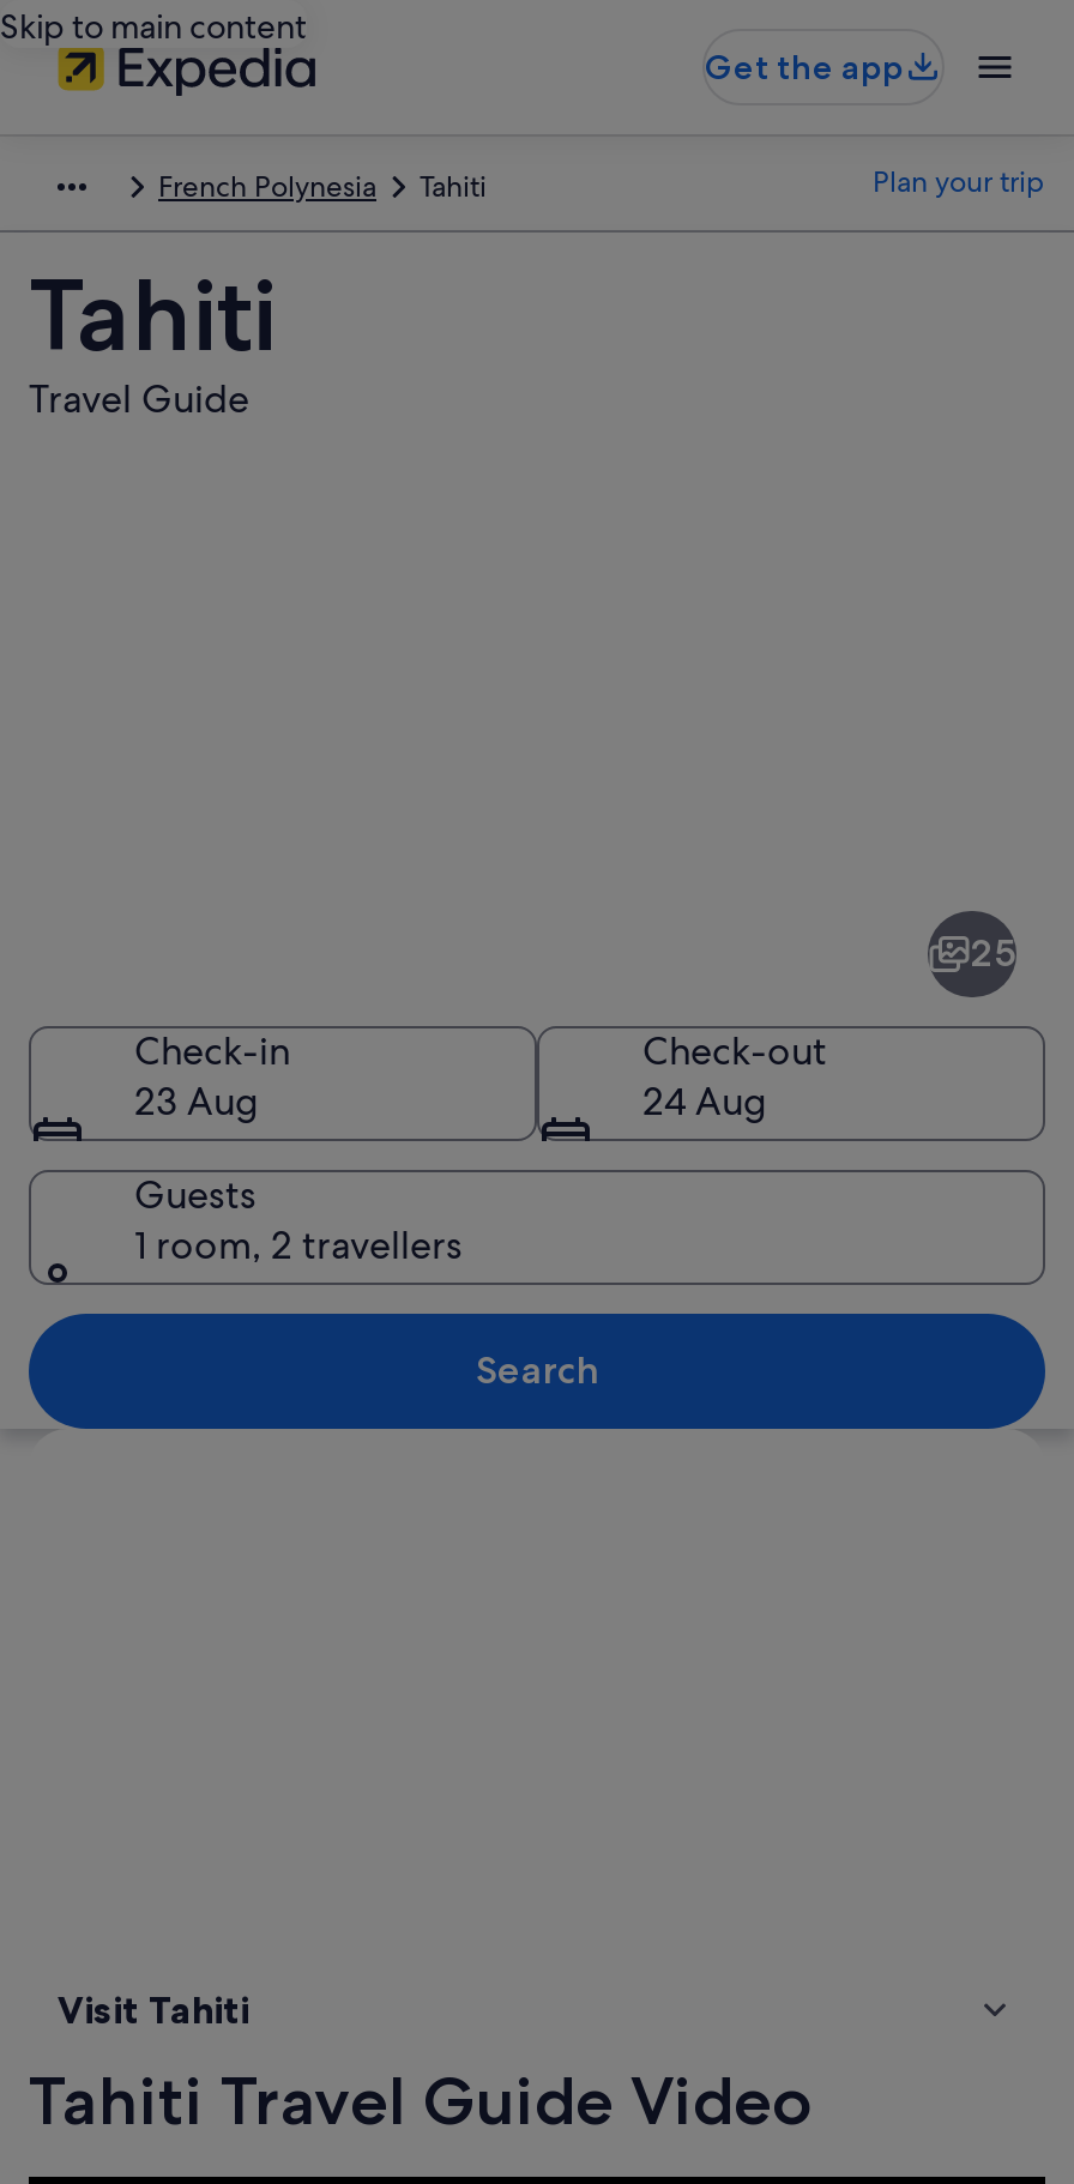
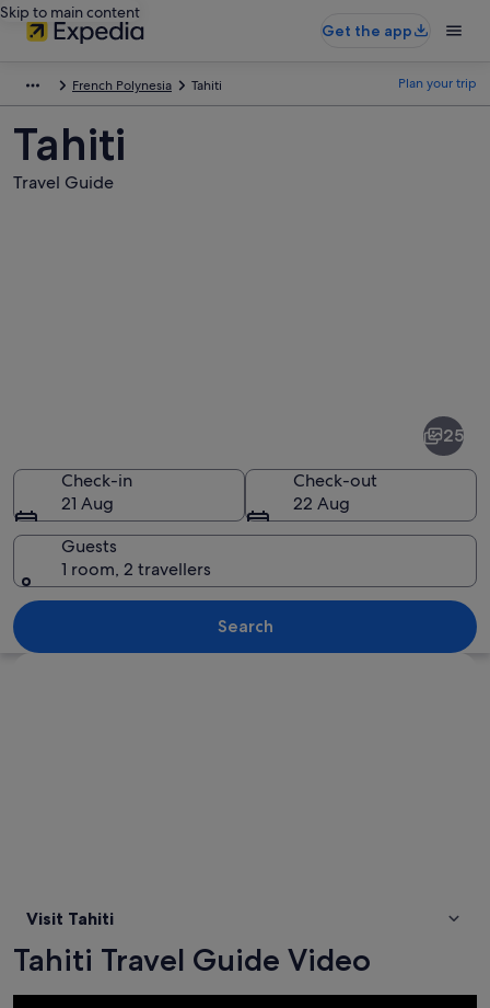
- 23 Aug
+ 21 Aug

- 24 Aug
+ 22 Aug
